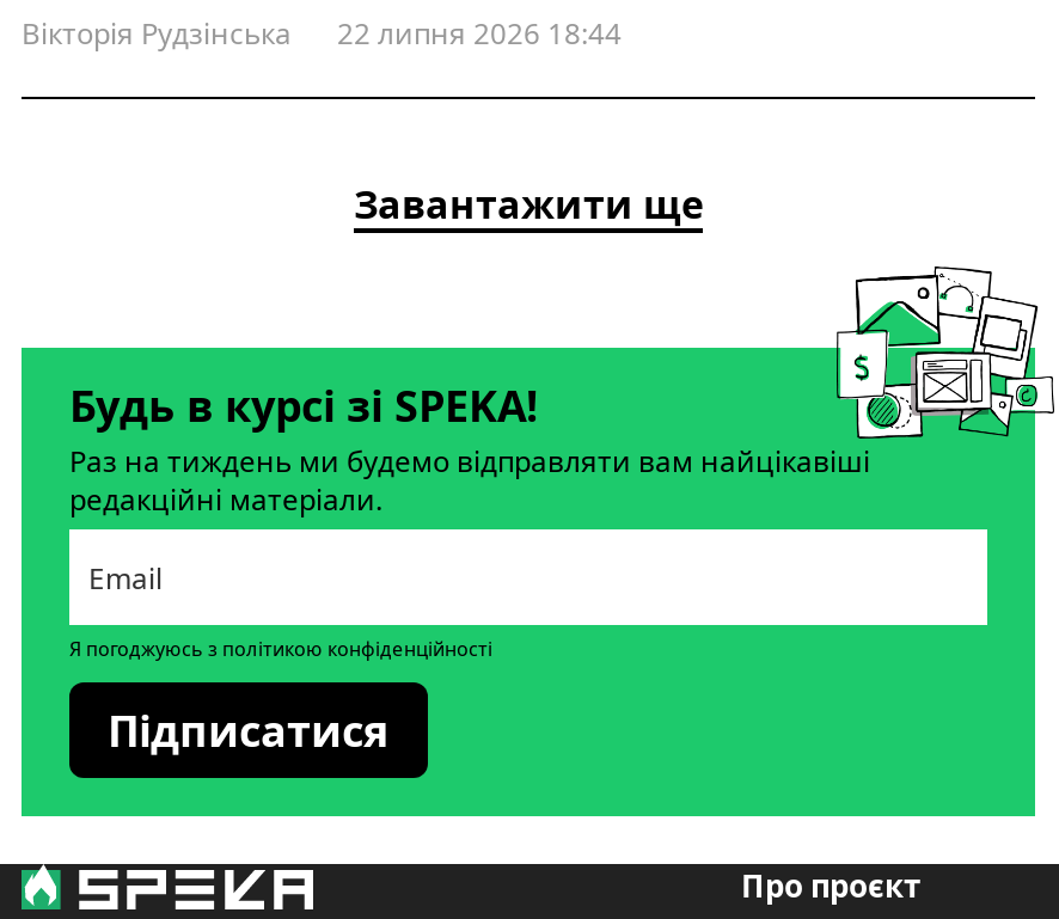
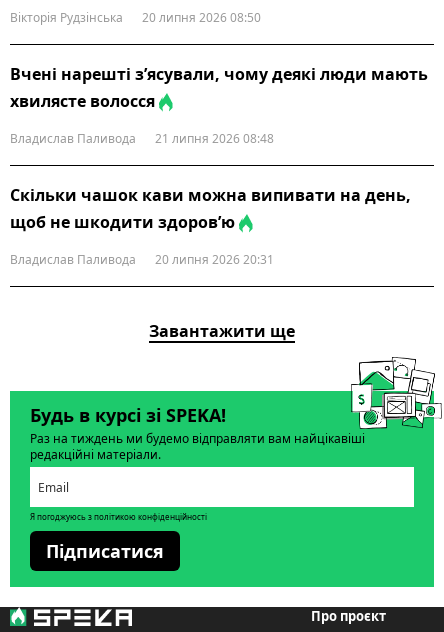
- 22 липня 2026 18:44
+ 20 липня 2026 08:50
+ Вчені нарешті з’ясували, чому деякі люди мають
+ хвилясте волосся
+ Владислав Паливода
+ 21 липня 2026 08:48
+ Скільки чашок кави можна випивати на день,
+ щоб не шкодити здоров’ю
+ Владислав Паливода
+ 20 липня 2026 20:31
